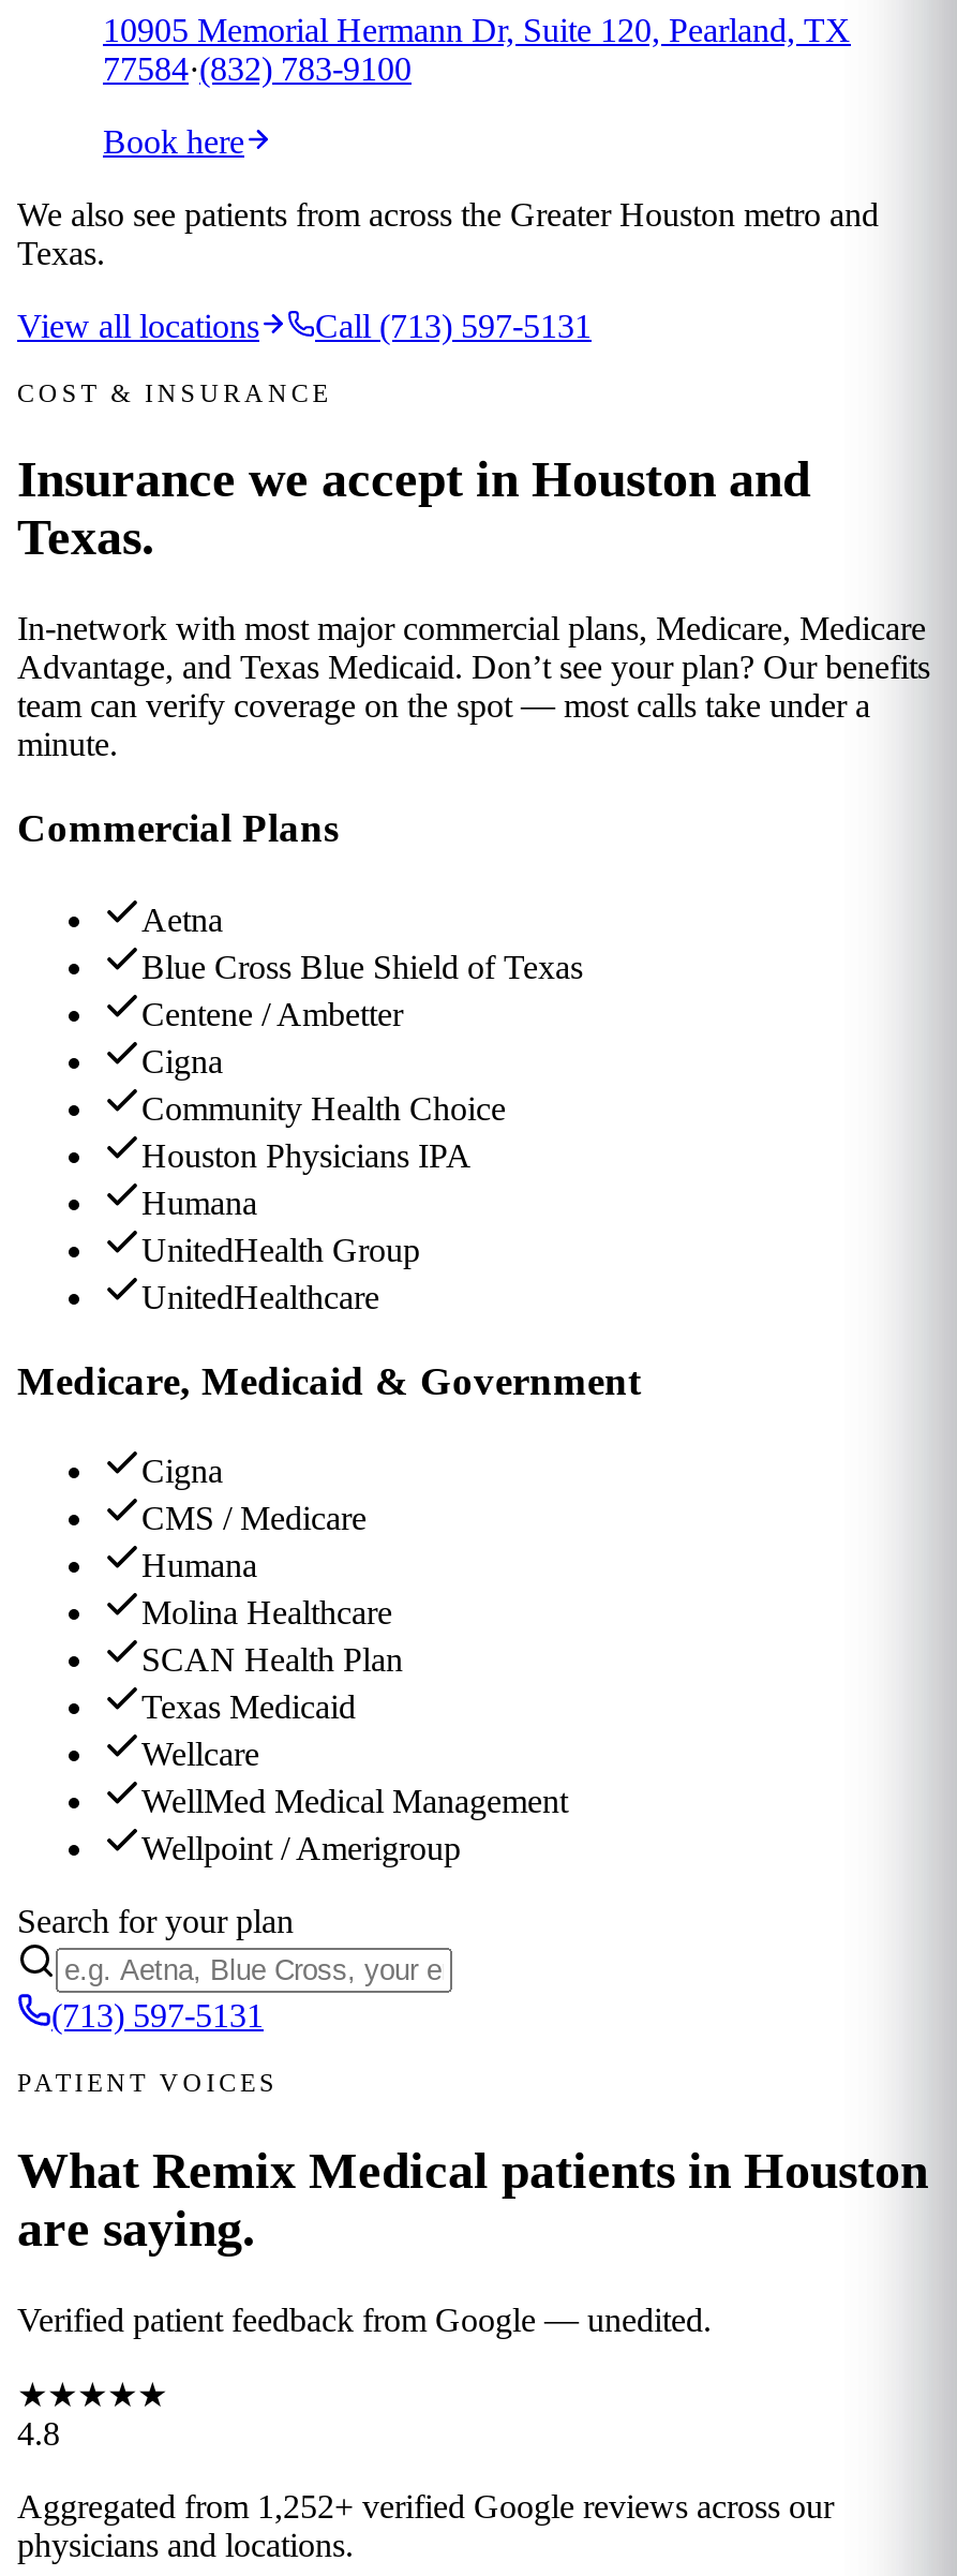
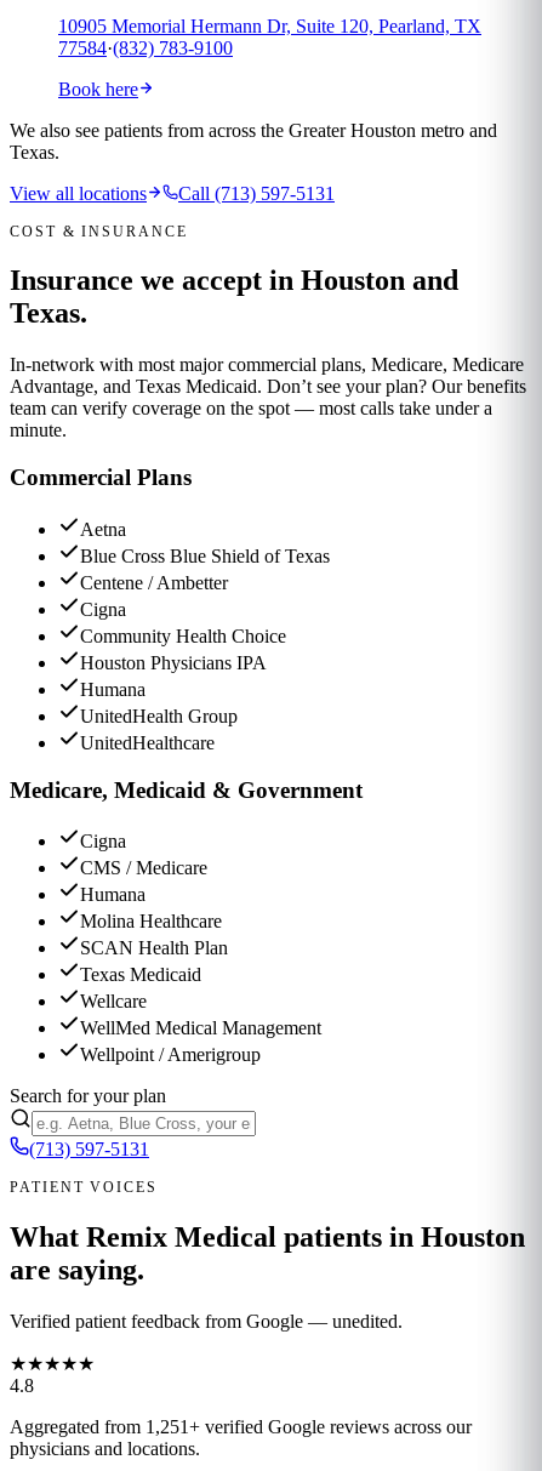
- Aggregated from 1,252+ verified Google reviews across our
+ Aggregated from 1,251+ verified Google reviews across our
